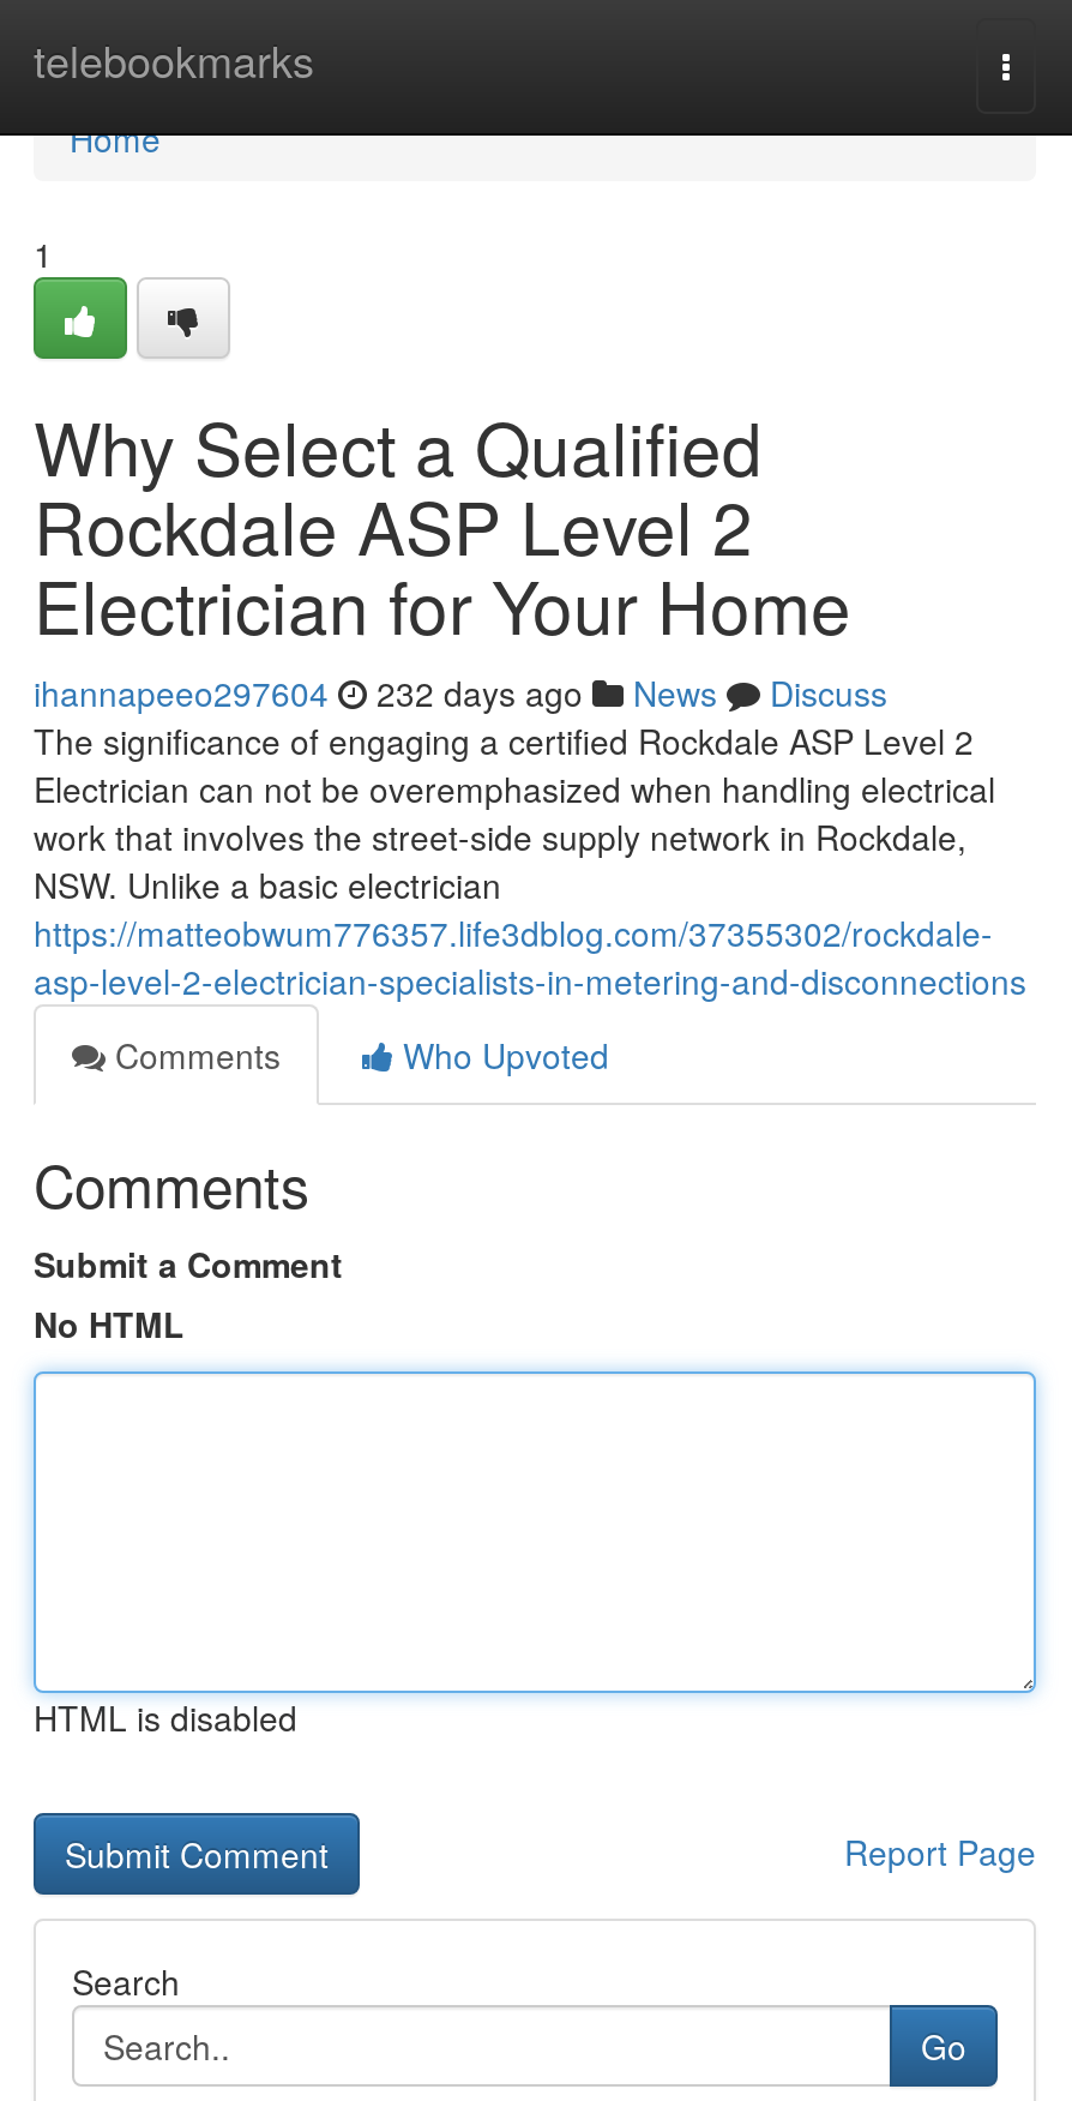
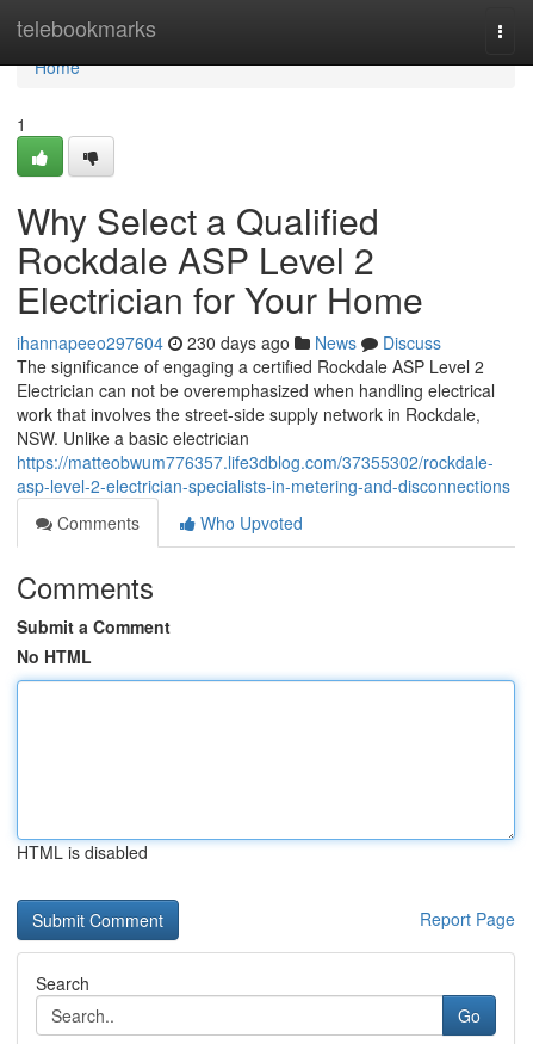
- ihannapeeo297604 232 days ago News Discuss
+ ihannapeeo297604 230 days ago News Discuss
